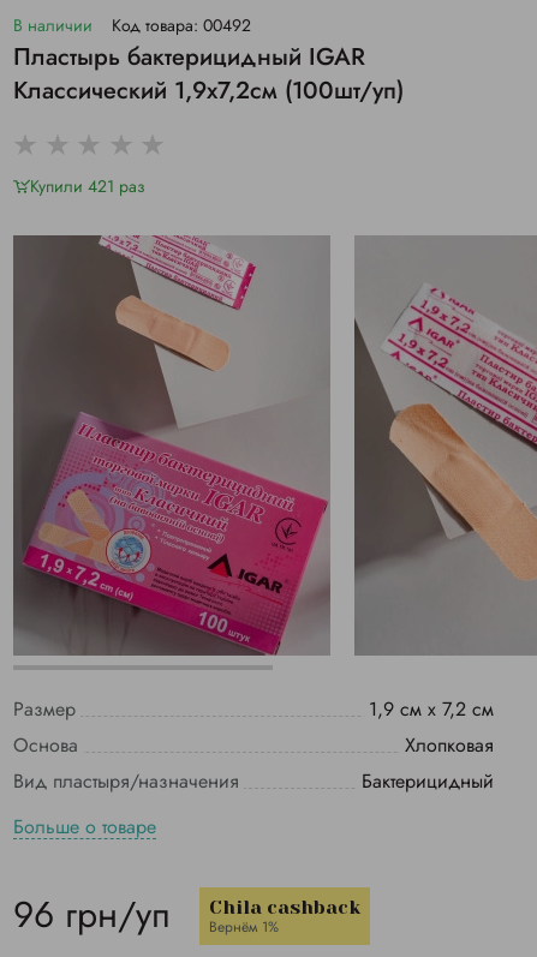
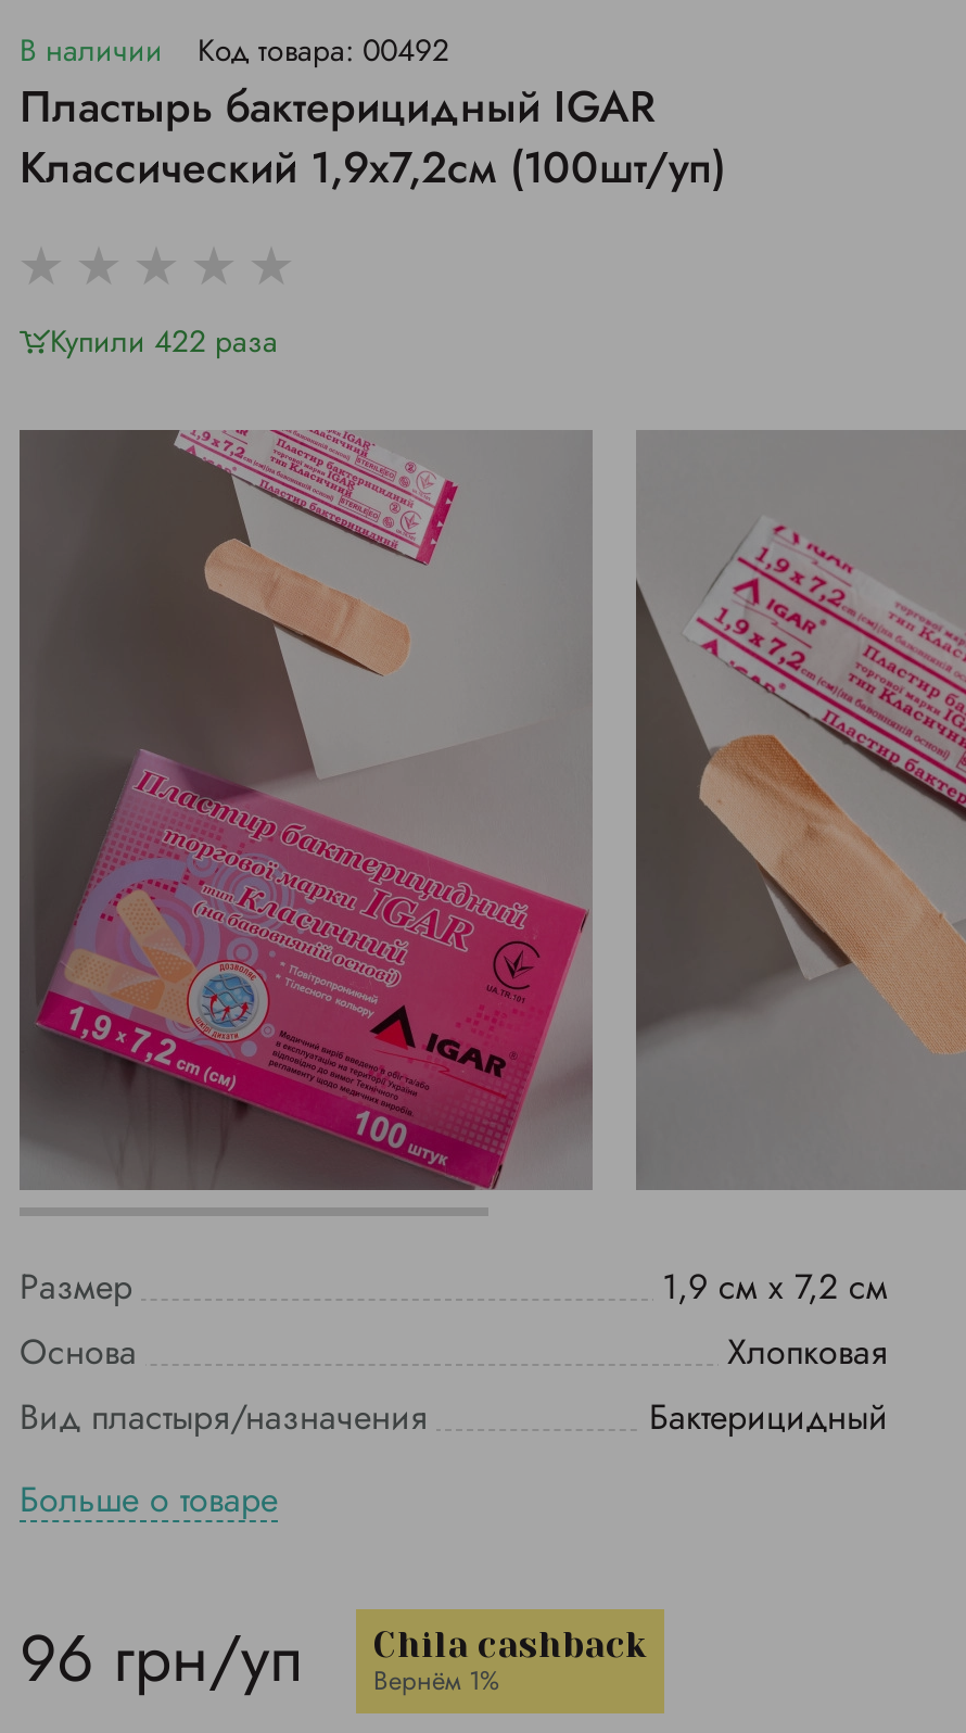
- Купили 421 раз
+ Купили 422 раза
